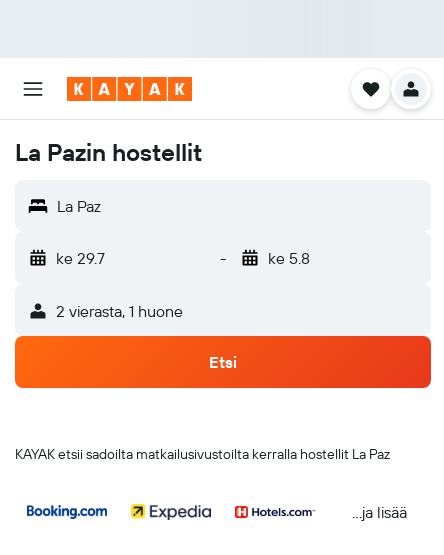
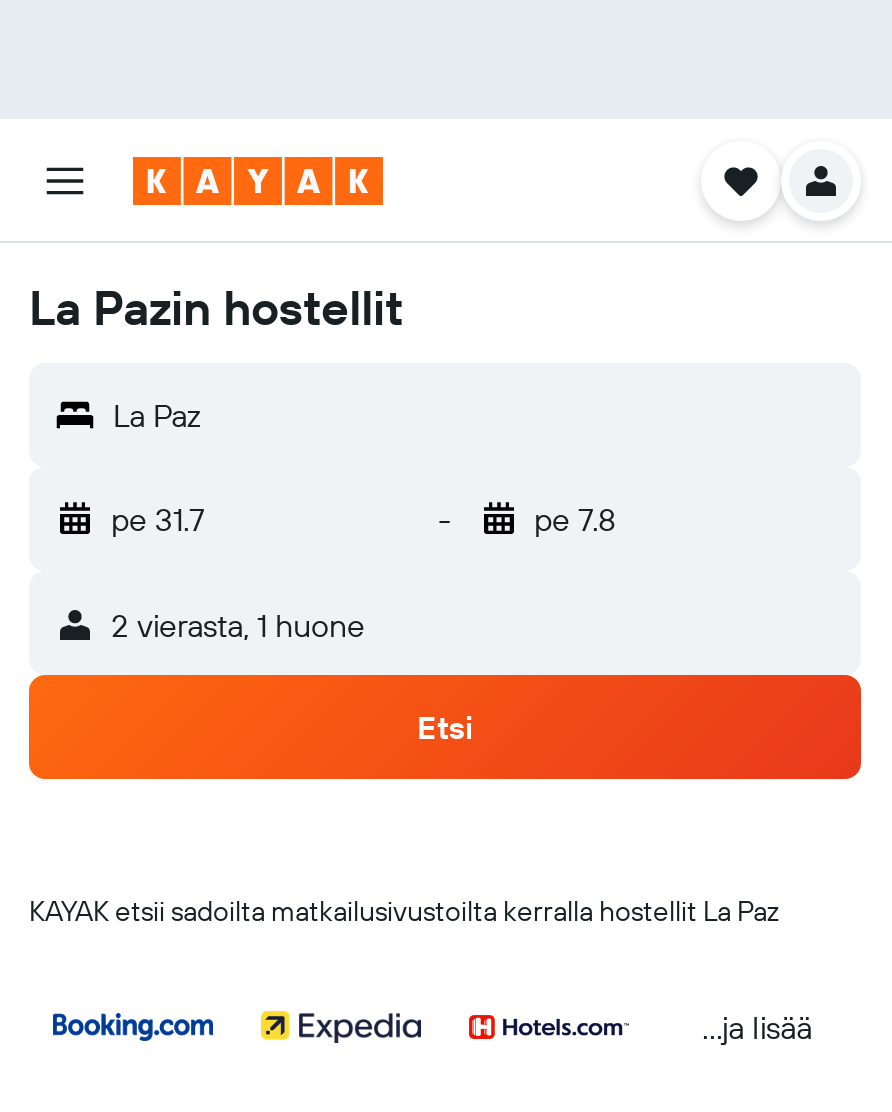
- ke 29.7
+ pe 31.7

- ke 5.8
+ pe 7.8
